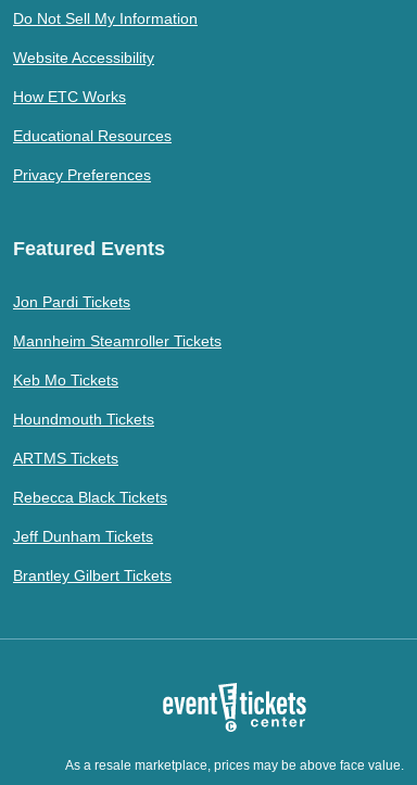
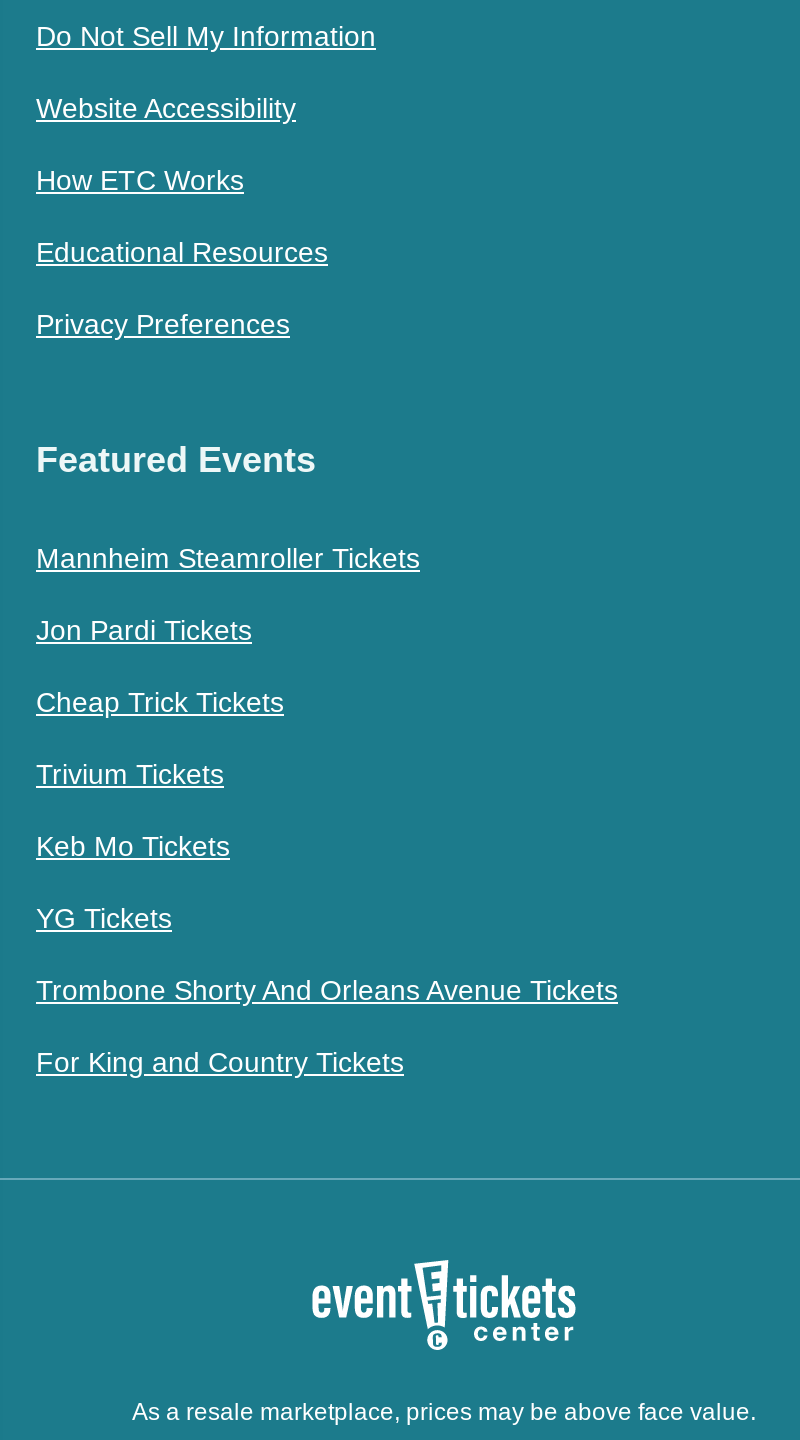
moved down: Jon Pardi Tickets

+ Cheap Trick Tickets
+ Trivium Tickets

moved up: Mannheim Steamroller Tickets

moved down: Keb Mo Tickets

- Houndmouth Tickets
- ARTMS Tickets
- Rebecca Black Tickets
- Jeff Dunham Tickets
- Brantley Gilbert Tickets
+ YG Tickets
+ Trombone Shorty And Orleans Avenue Tickets
+ For King and Country Tickets
